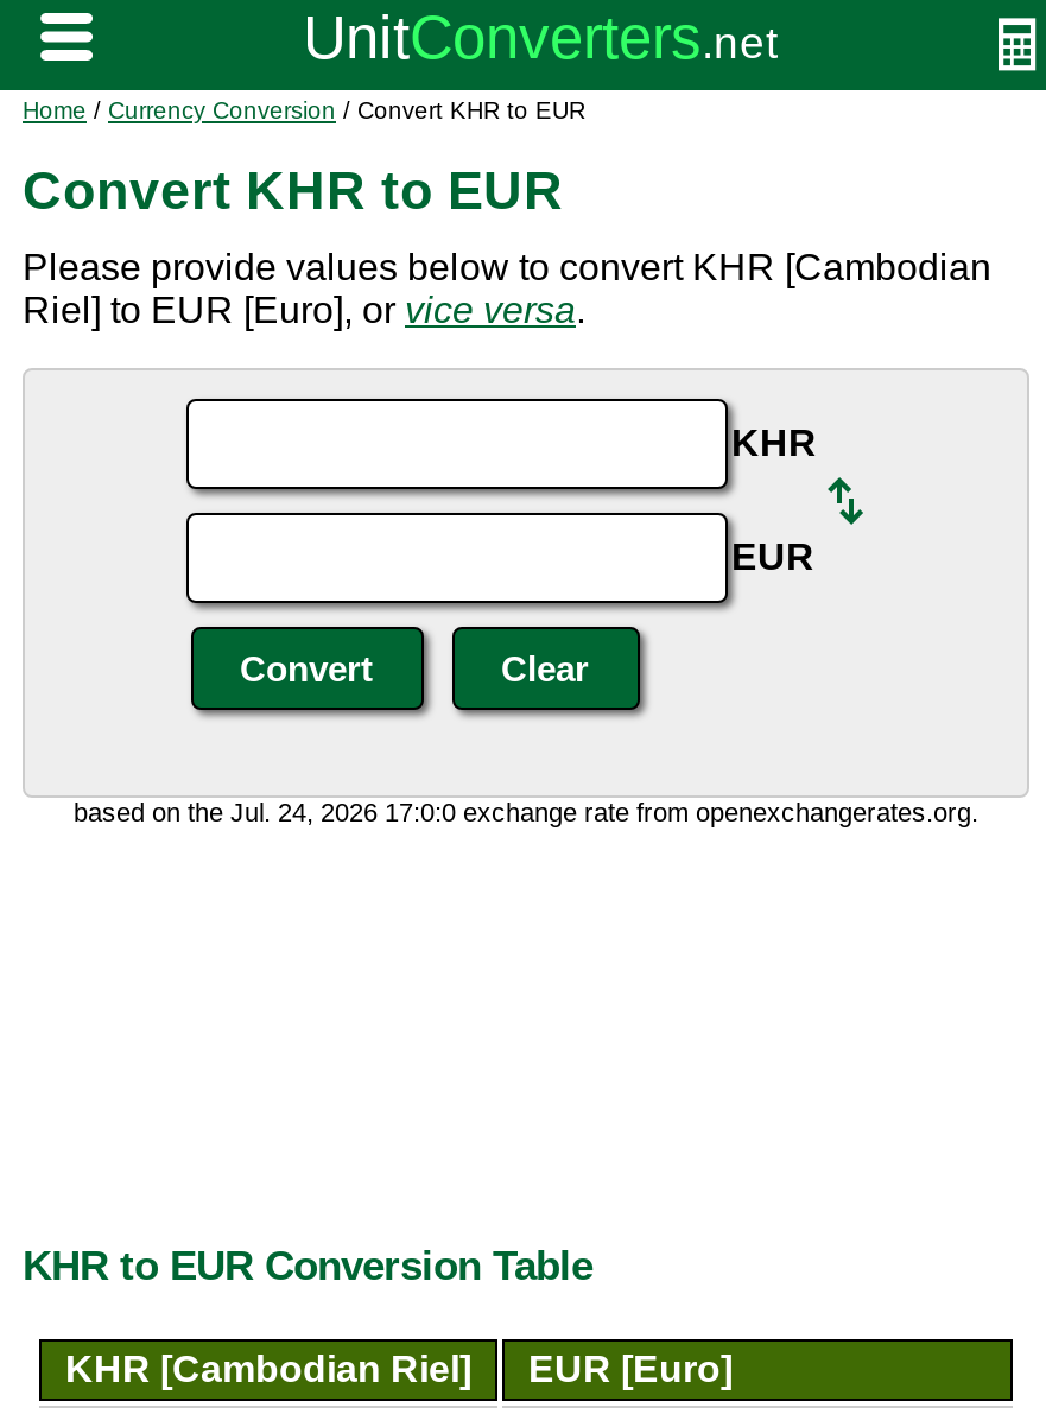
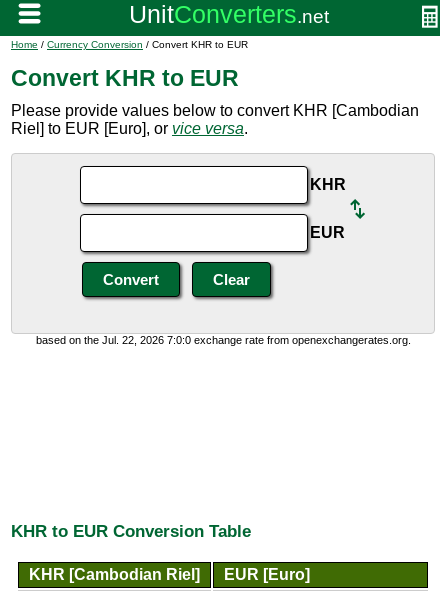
- based on the Jul. 24, 2026 17:0:0 exchange rate from openexchangerates.org.
+ based on the Jul. 22, 2026 7:0:0 exchange rate from openexchangerates.org.
